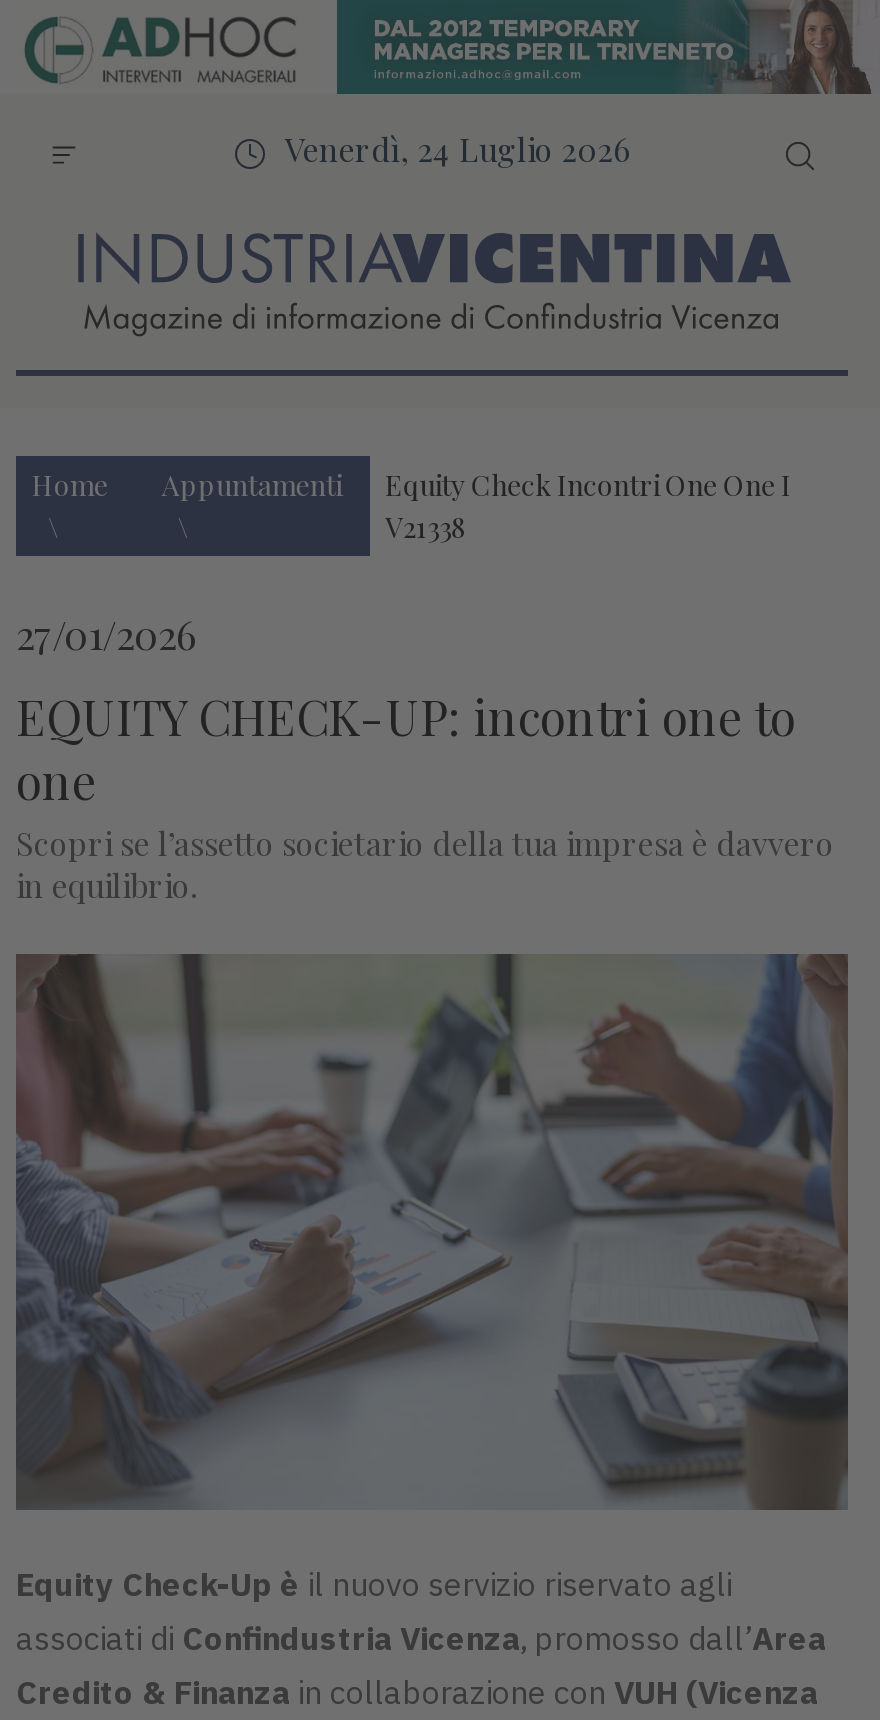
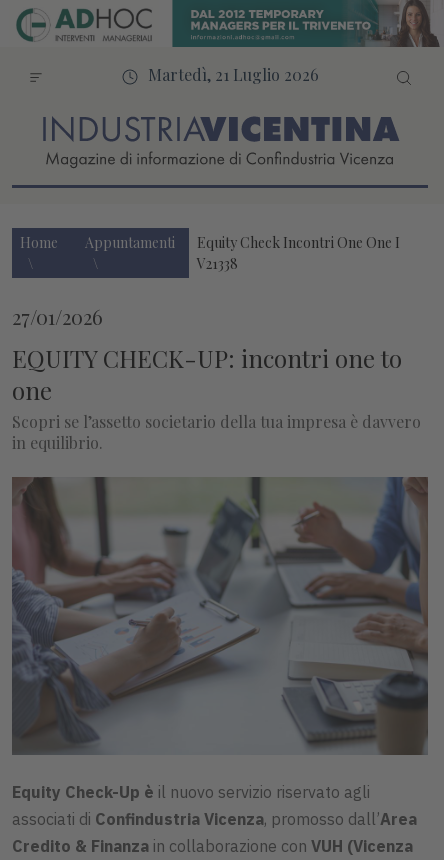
- Venerdì, 24 Luglio 2026
+ Martedì, 21 Luglio 2026
